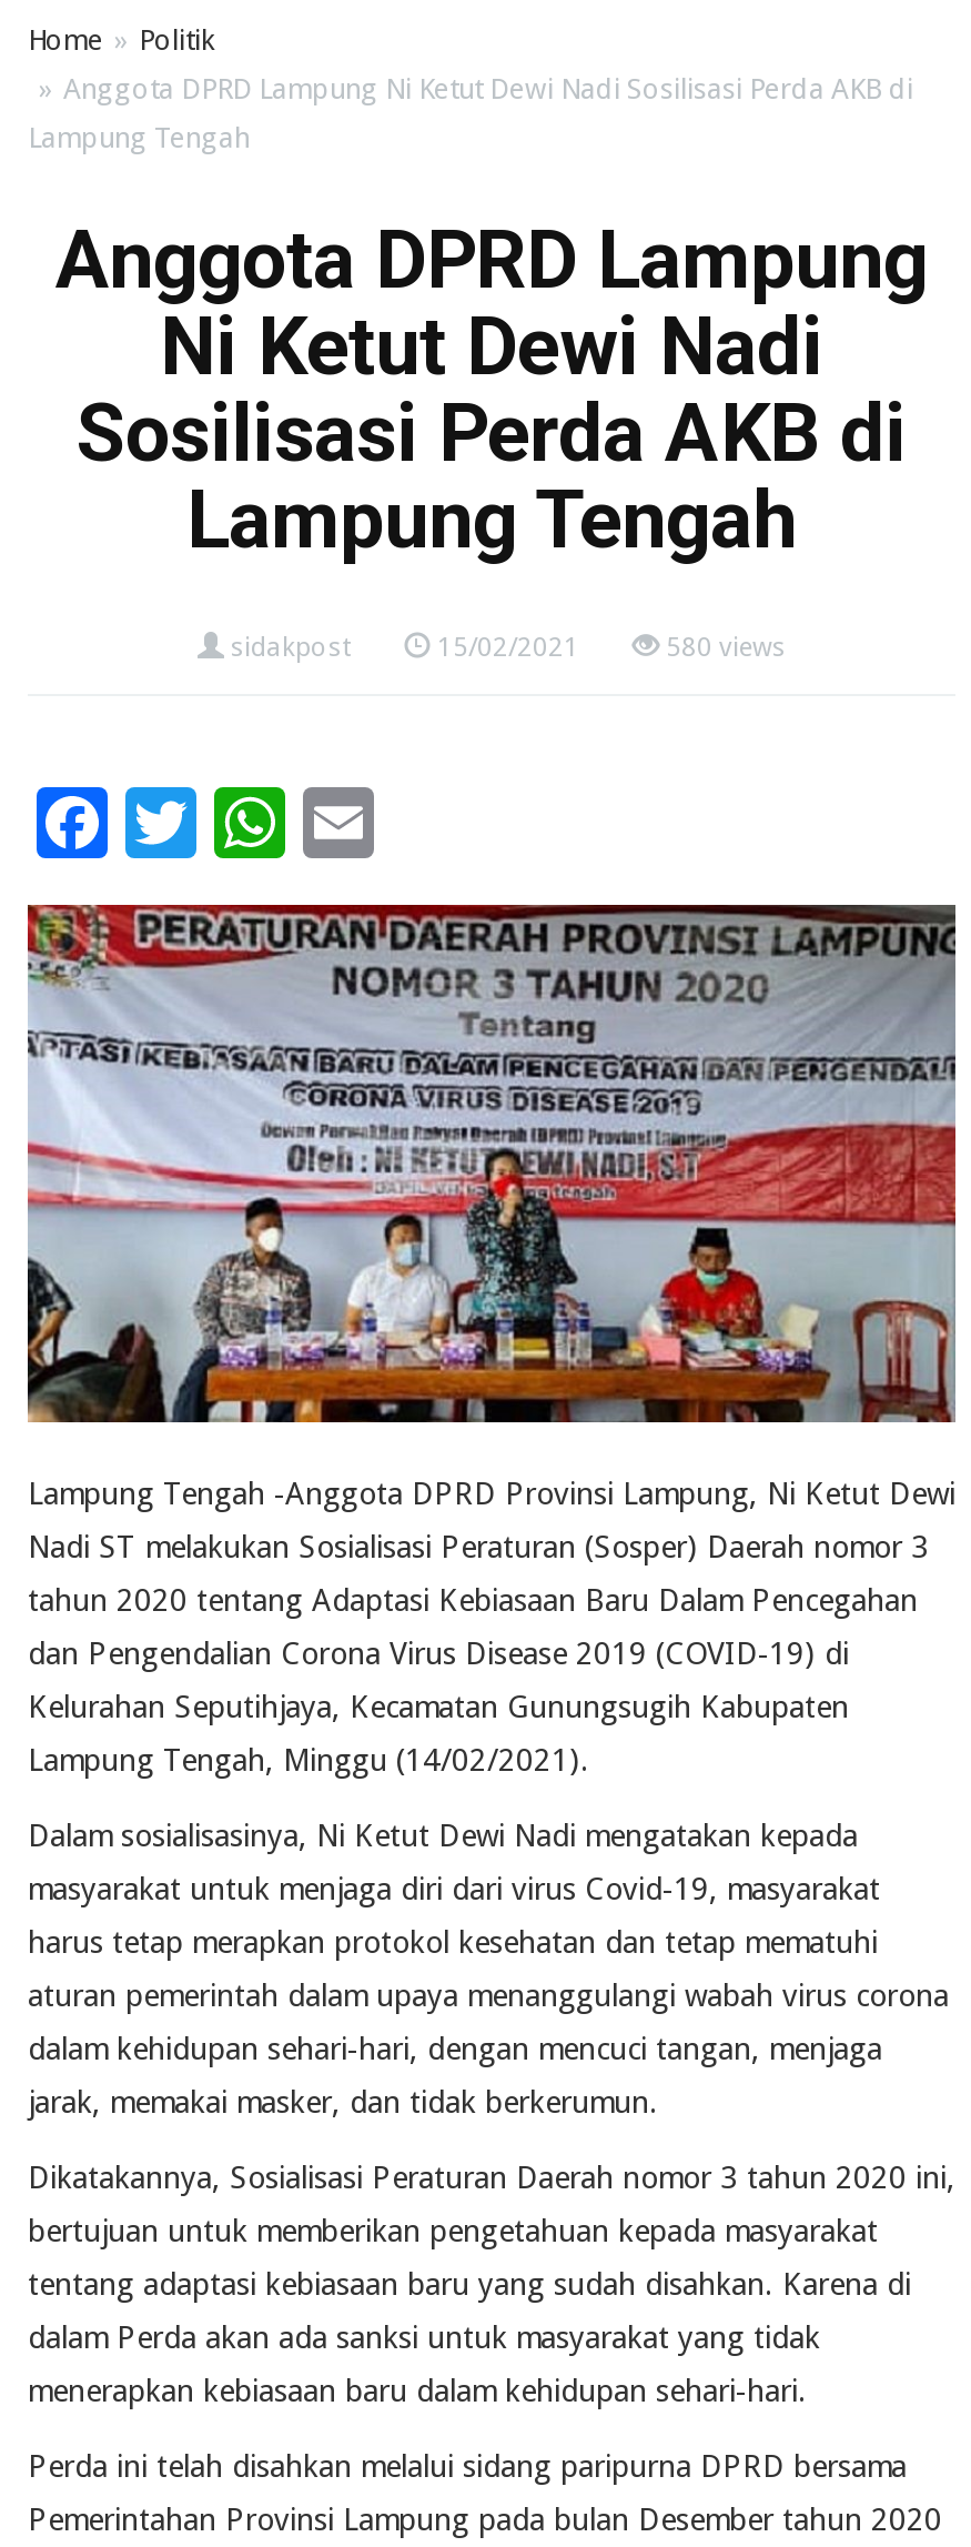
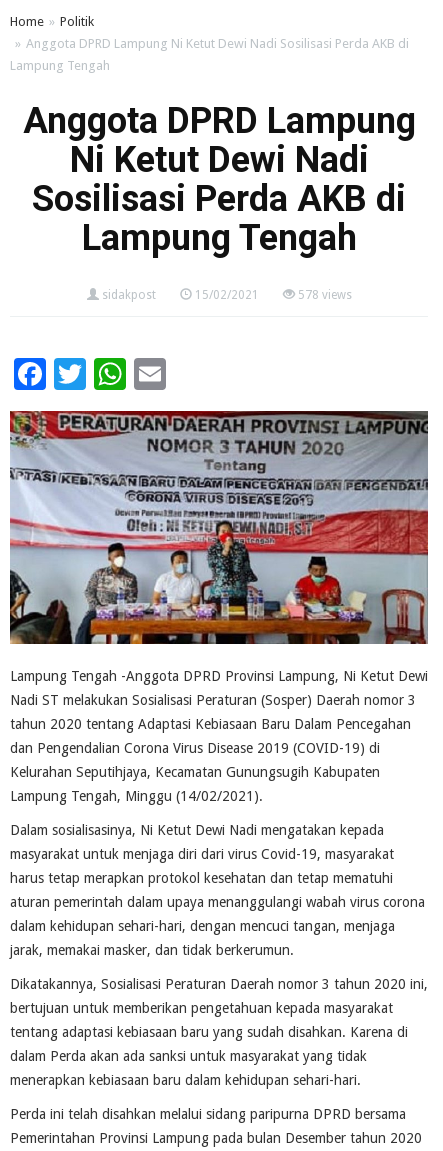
- 580 views
+ 578 views
